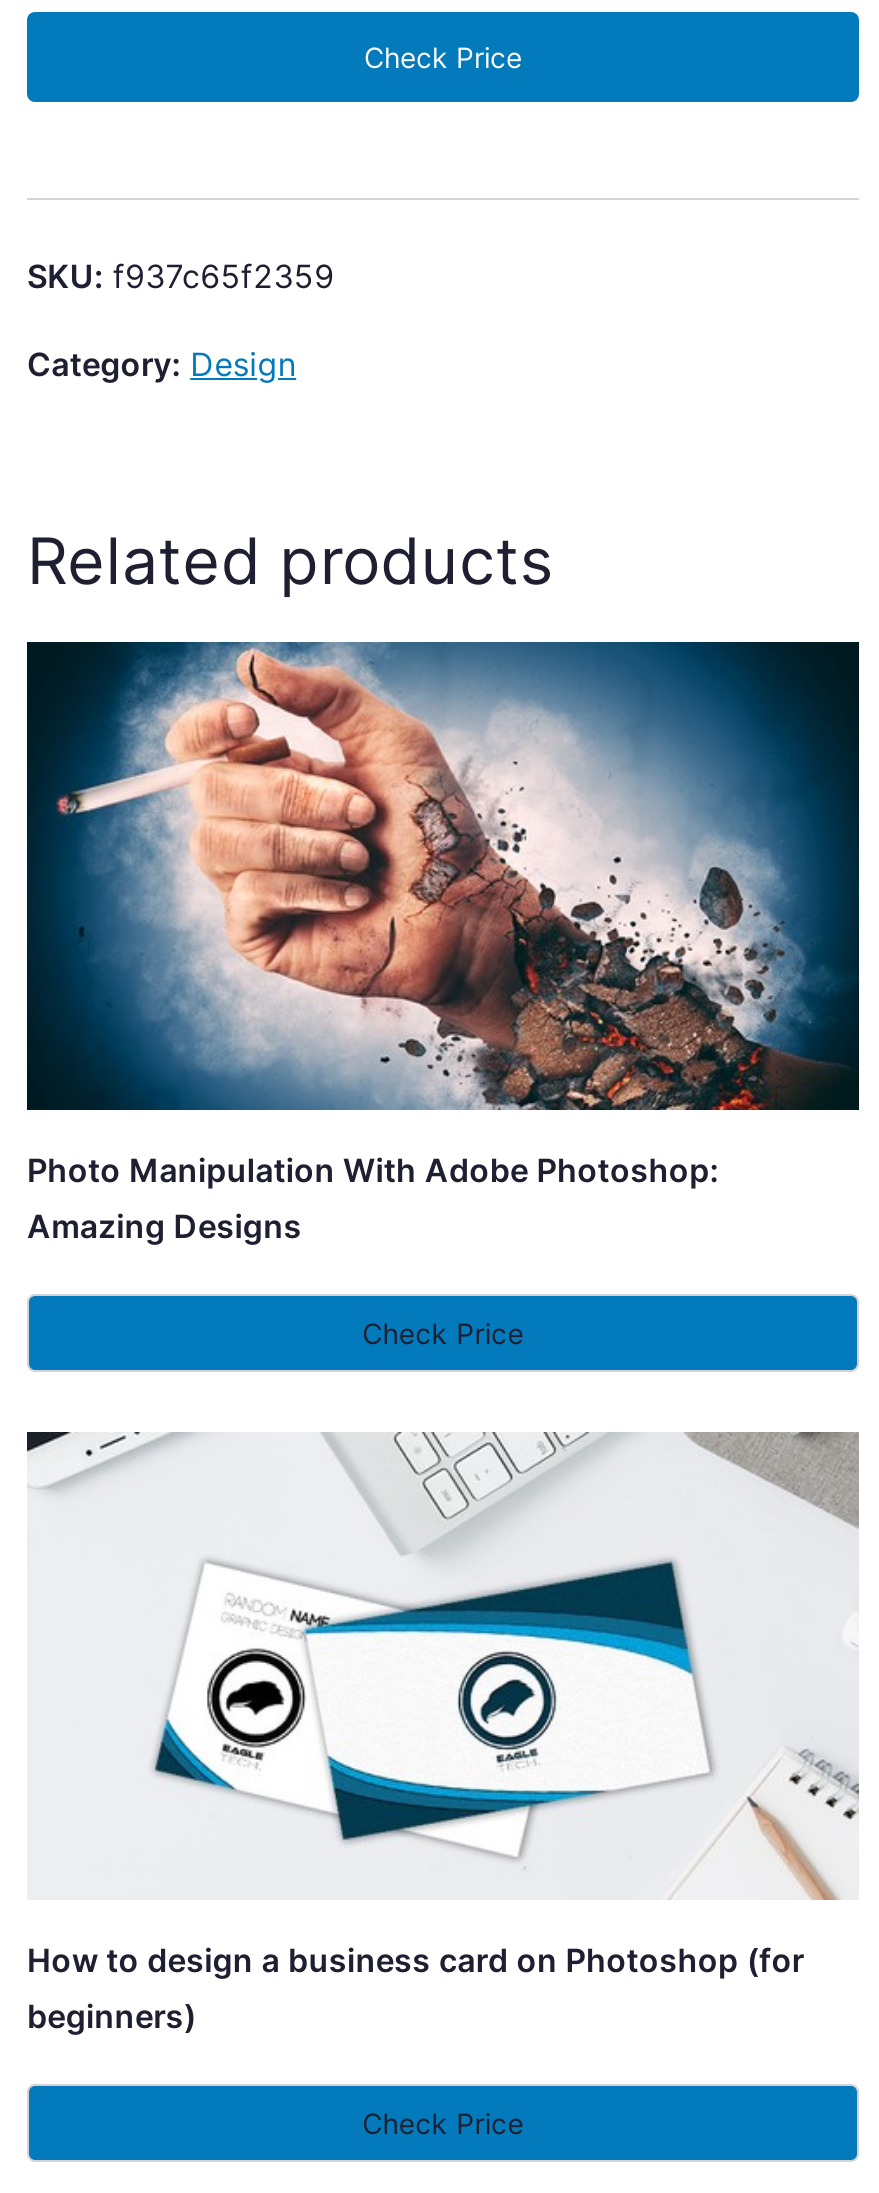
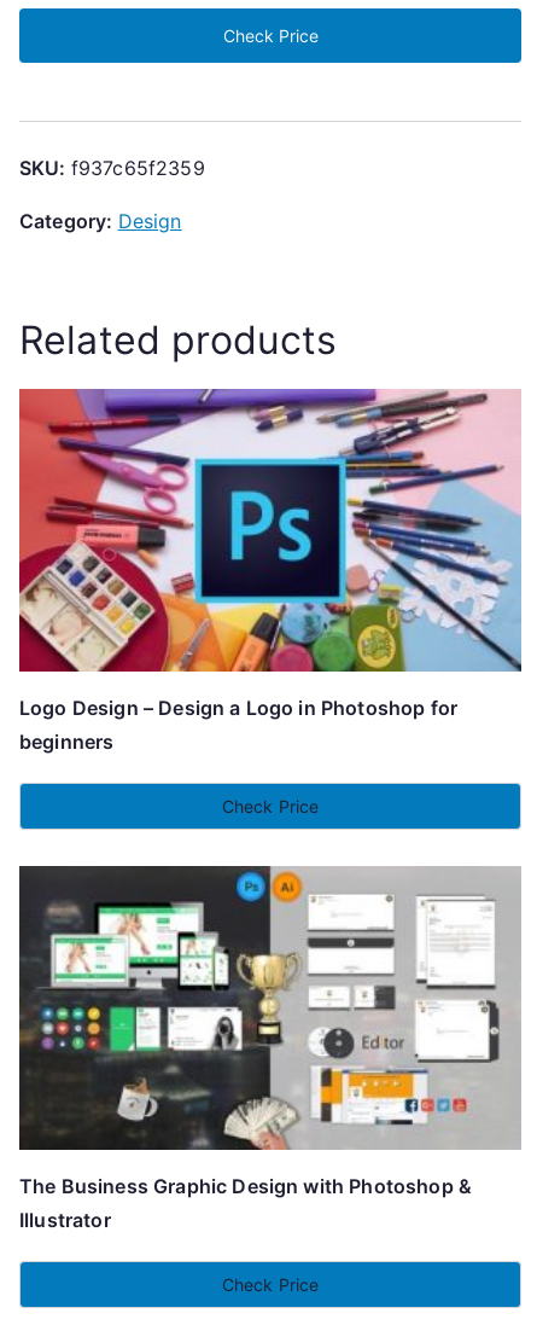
- [image]
- Photo Manipulation With Adobe Photoshop:
- Amazing Designs
+ [image]
+ Logo Design – Design a Logo in Photoshop for
+ beginners

- [image]
- How to design a business card on Photoshop (for
- beginners)
+ [image]
+ The Business Graphic Design with Photoshop &
+ Illustrator
